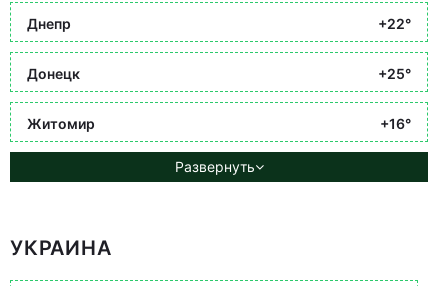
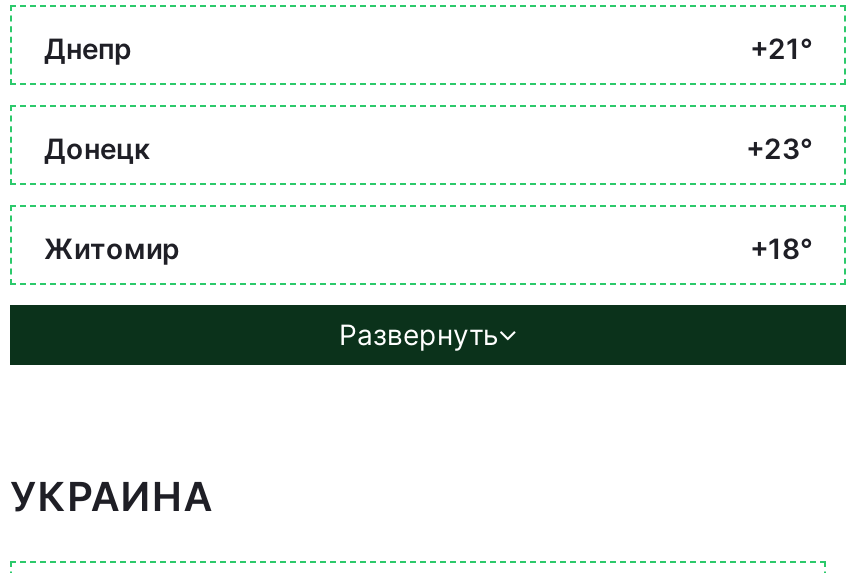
- +22°
+ +21°

- +25°
+ +23°

- +16°
+ +18°
